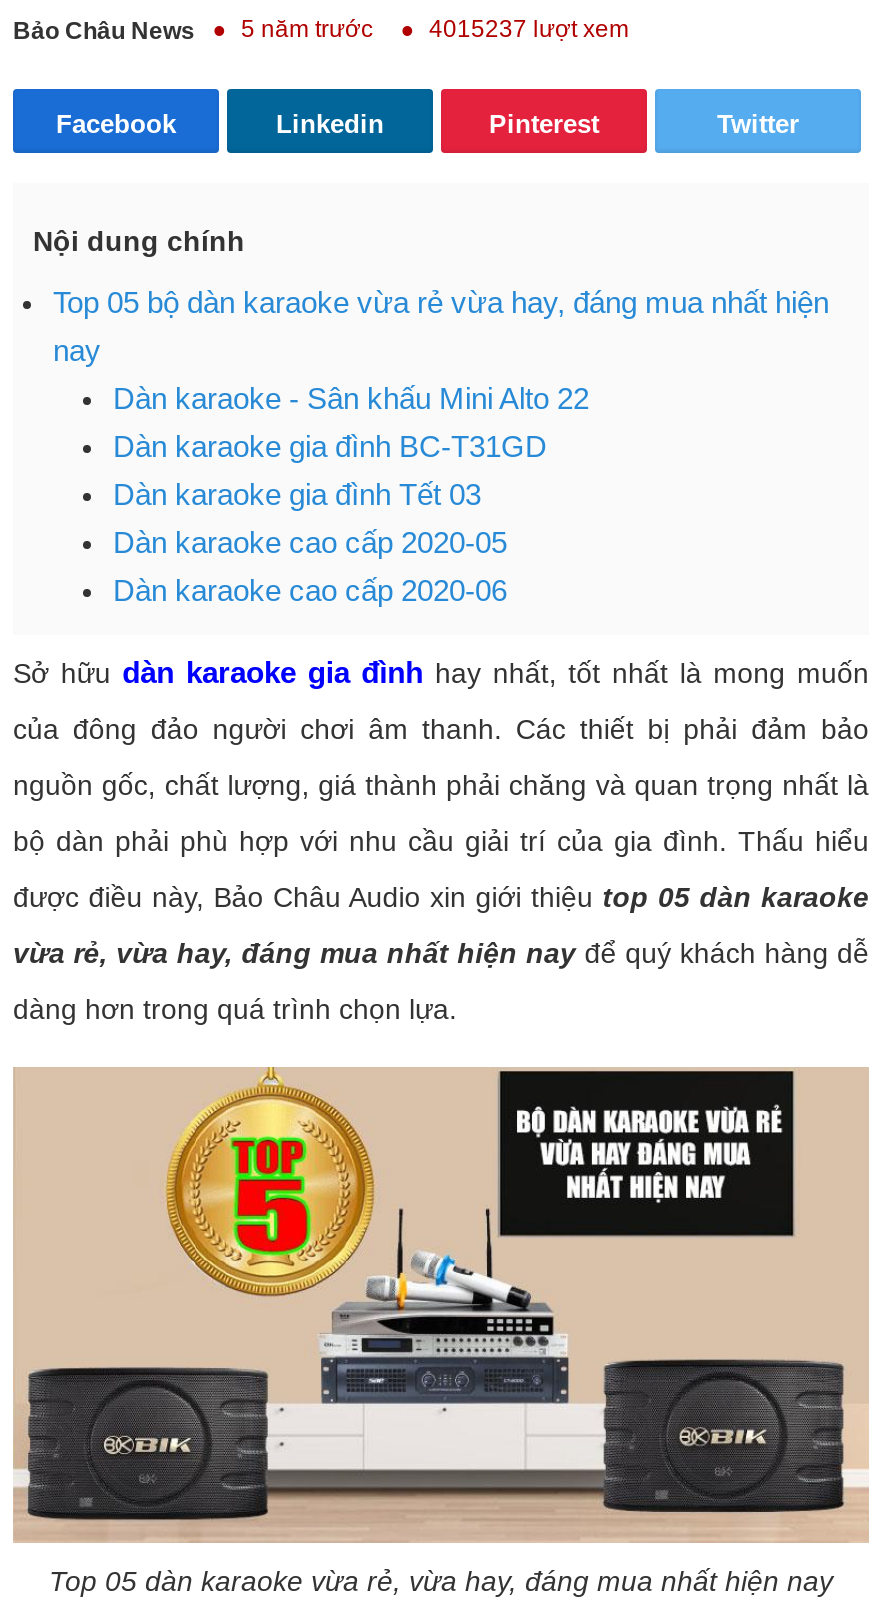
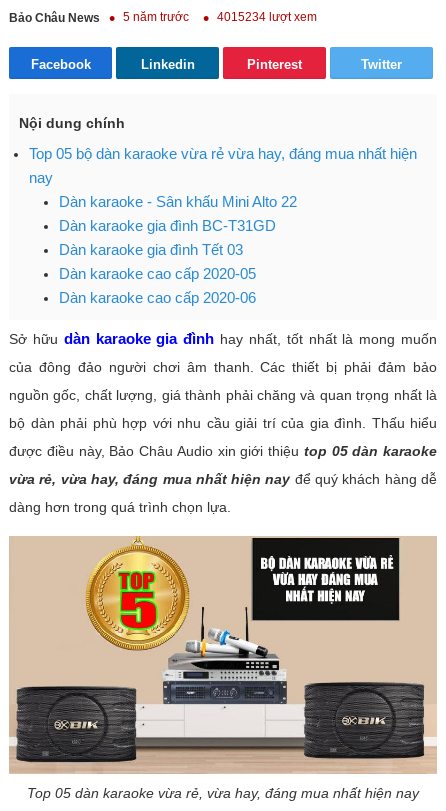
- 4015237 lượt xem
+ 4015234 lượt xem
